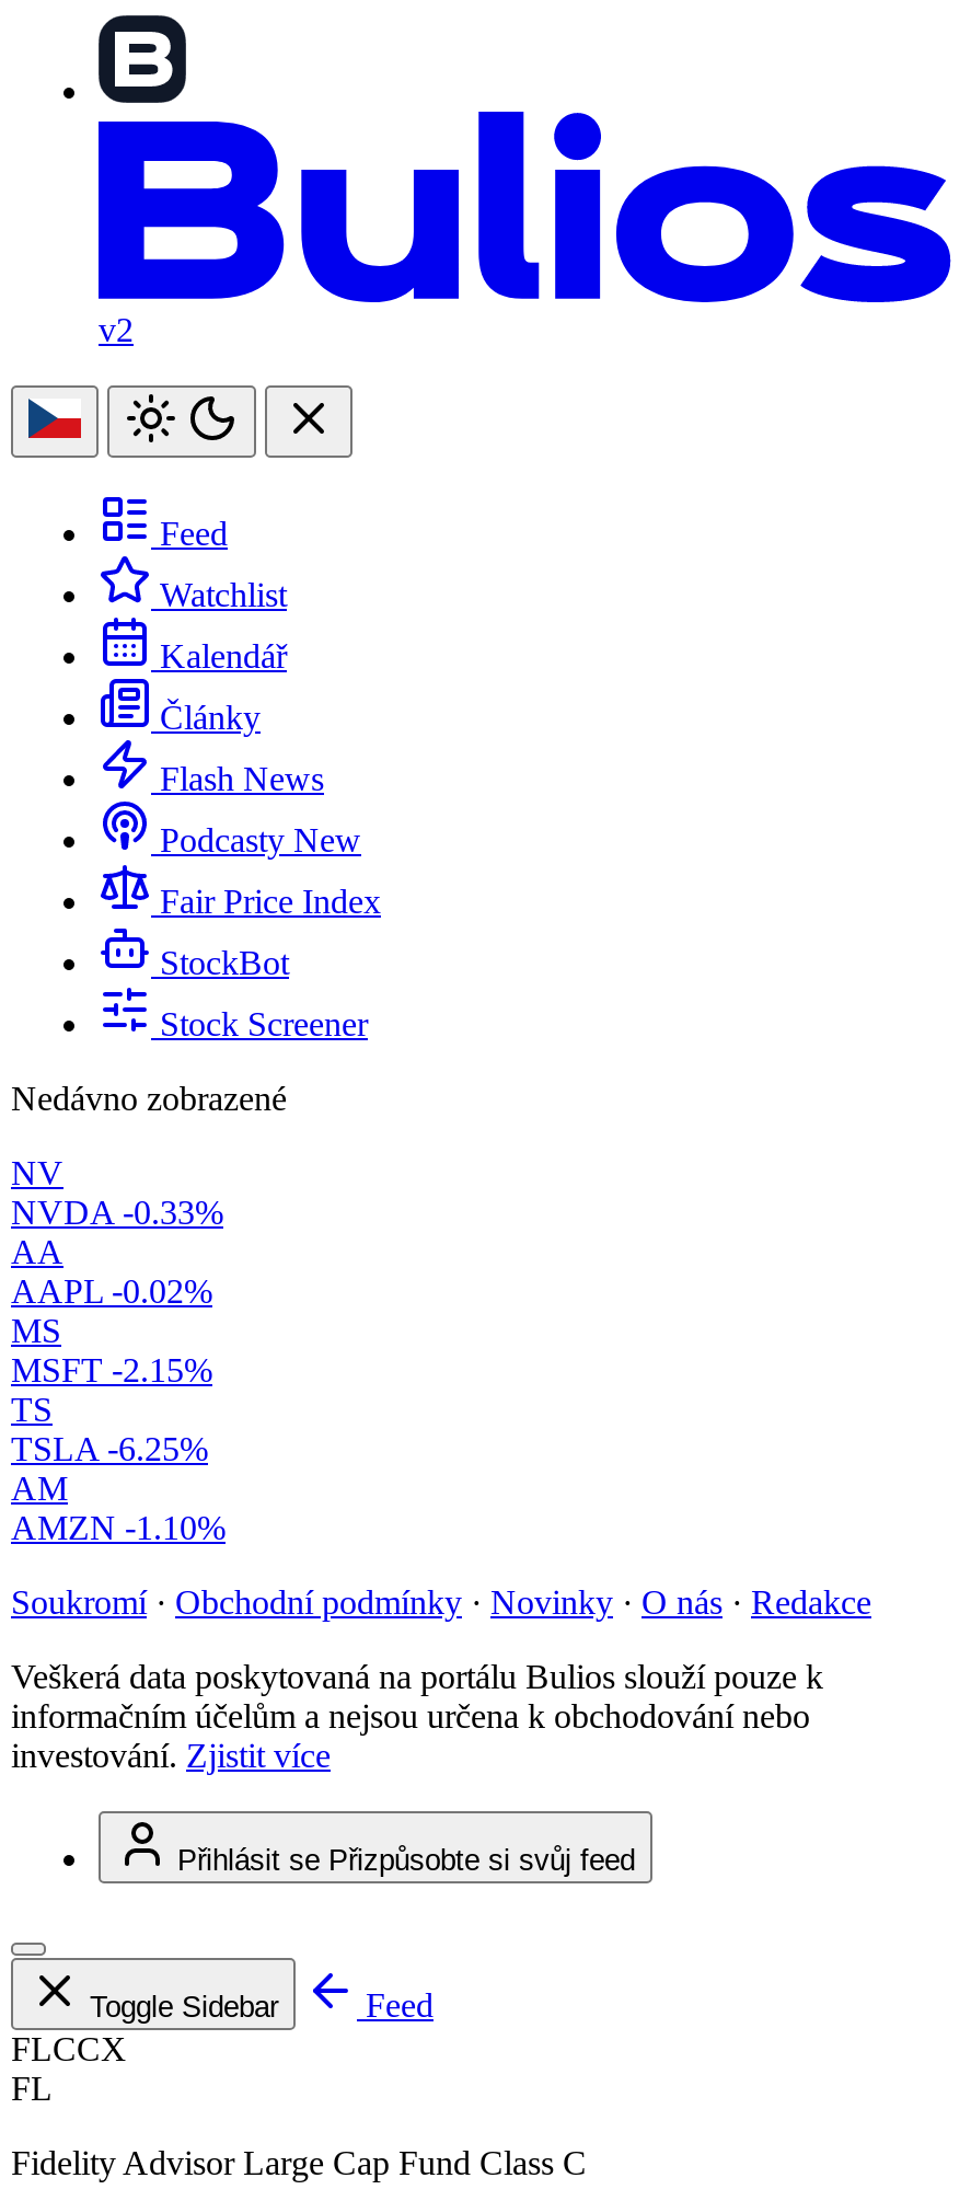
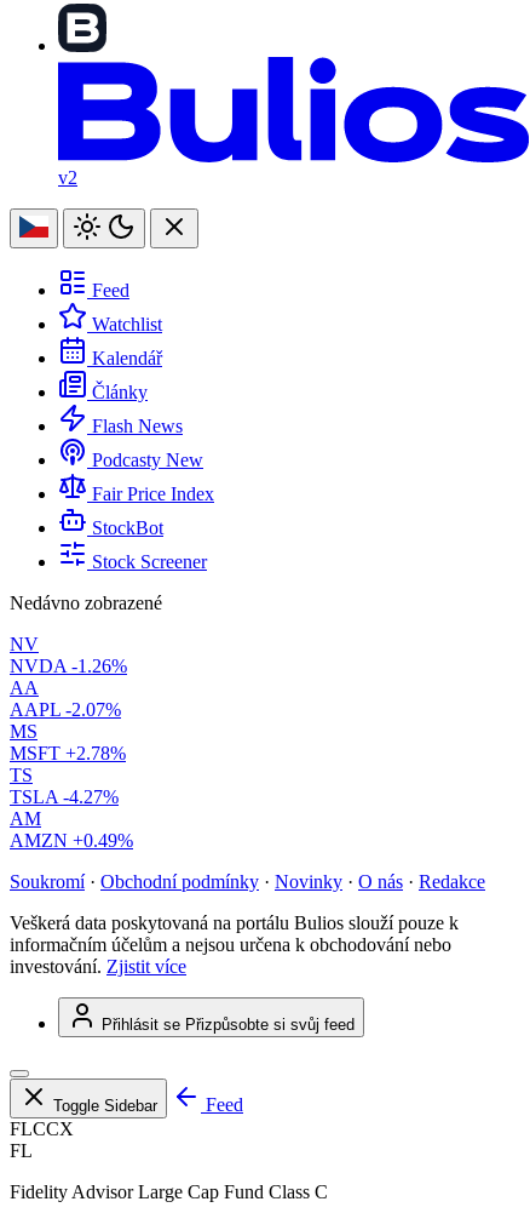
- NVDA -0.33%
+ NVDA -1.26%

- AAPL -0.02%
+ AAPL -2.07%

- MSFT -2.15%
+ MSFT +2.78%

- TSLA -6.25%
+ TSLA -4.27%

- AMZN -1.10%
+ AMZN +0.49%
